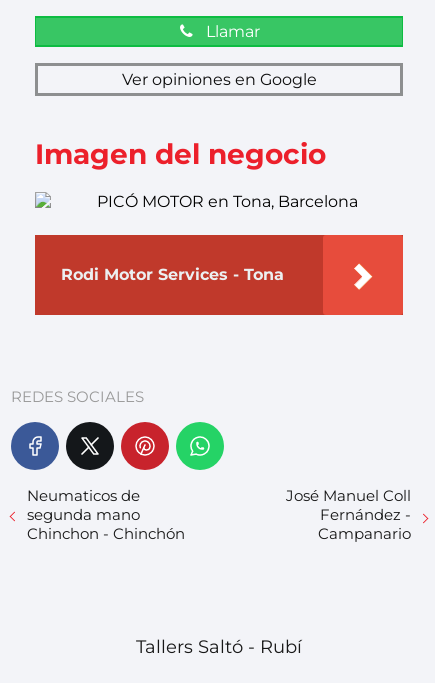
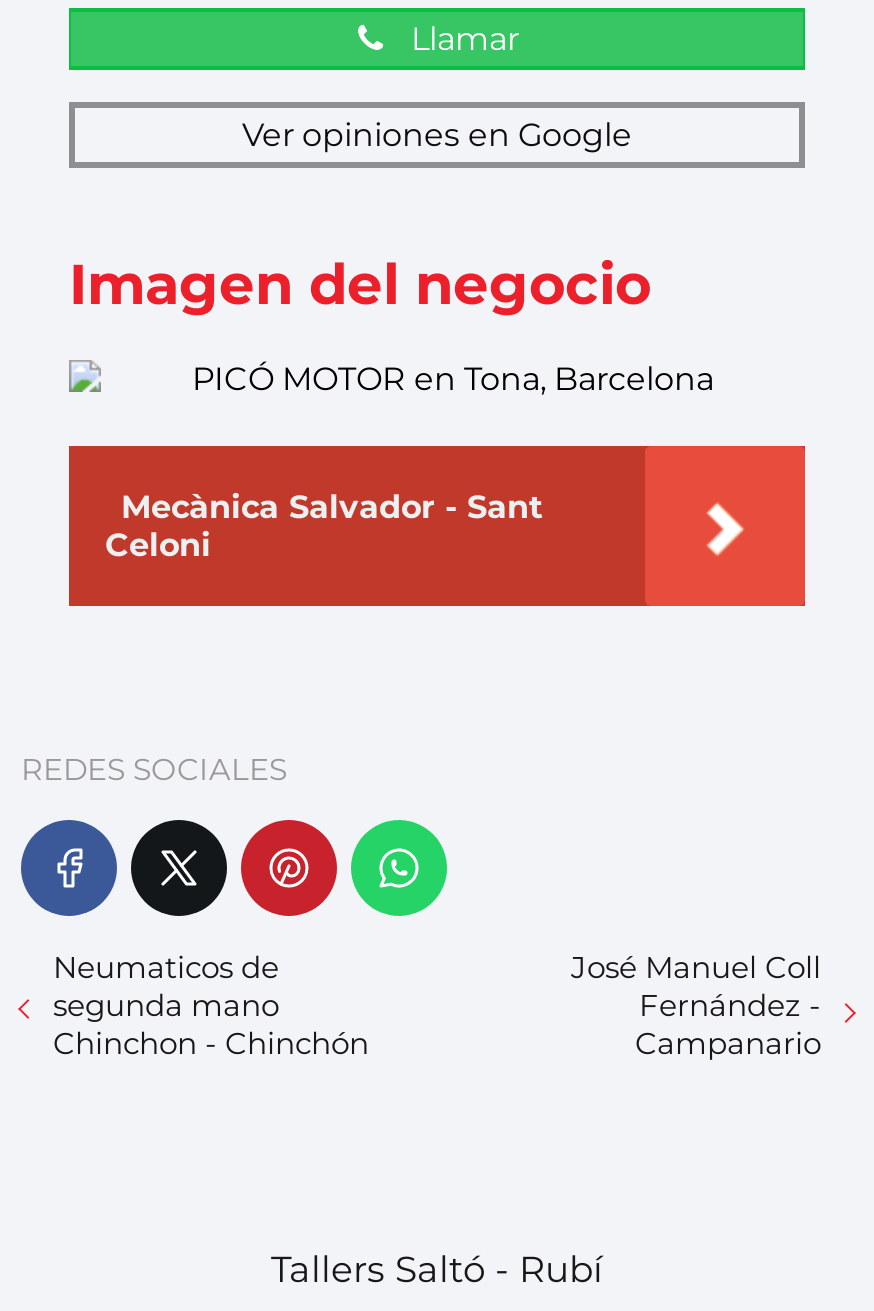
- Rodi Motor Services - Tona
+ Mecànica Salvador - Sant
+ Celoni
